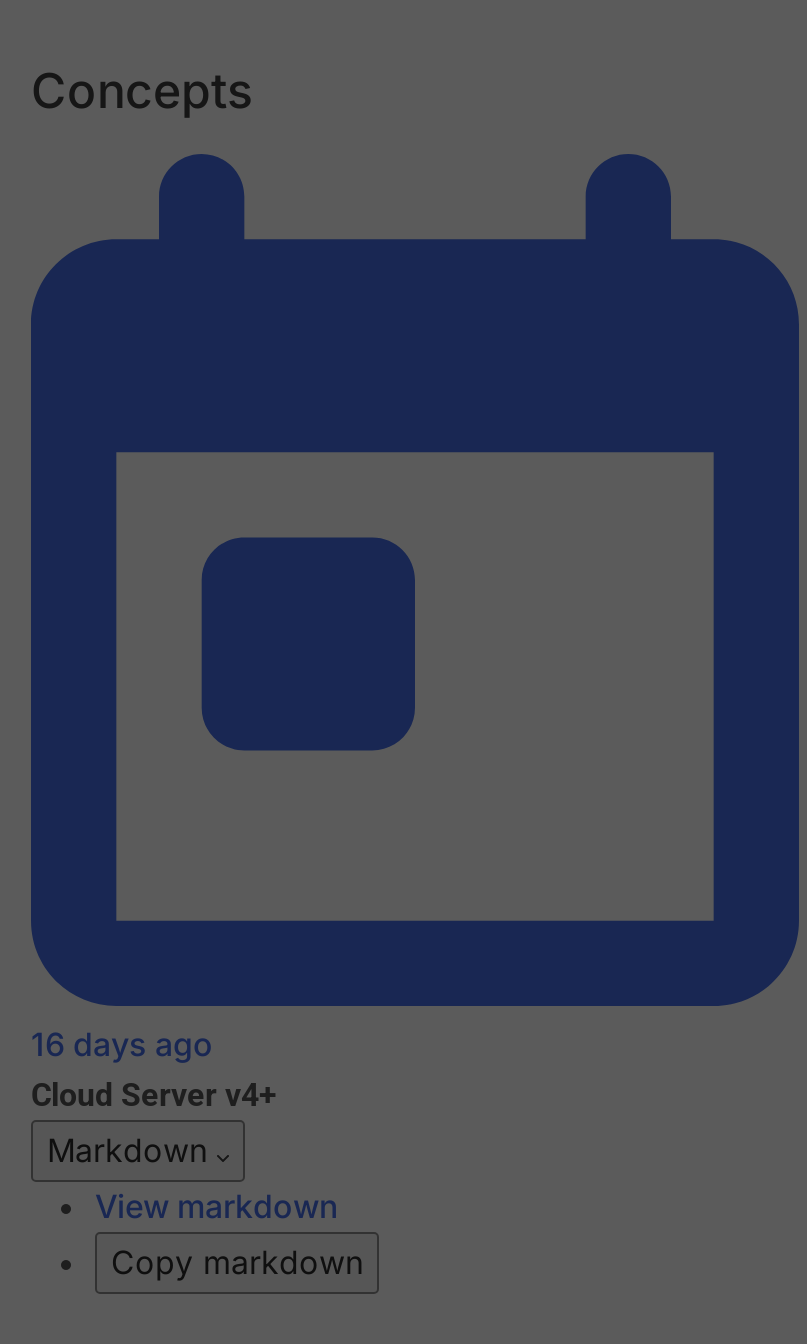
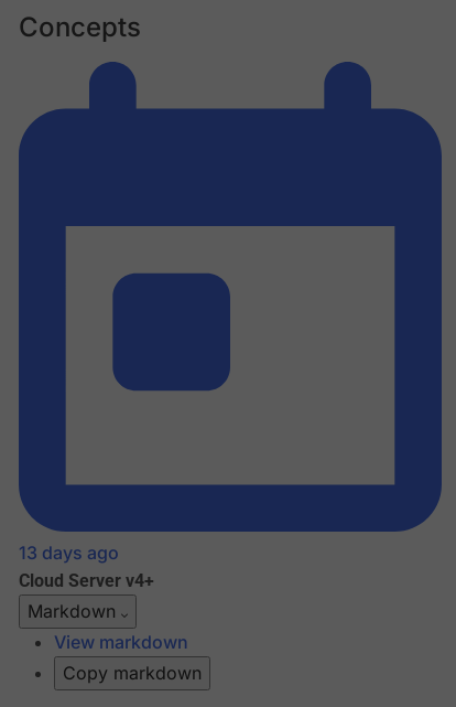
- 16 days ago
+ 13 days ago
